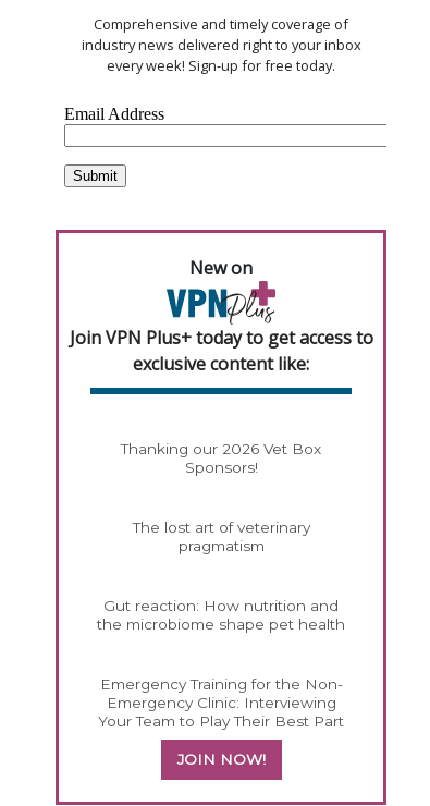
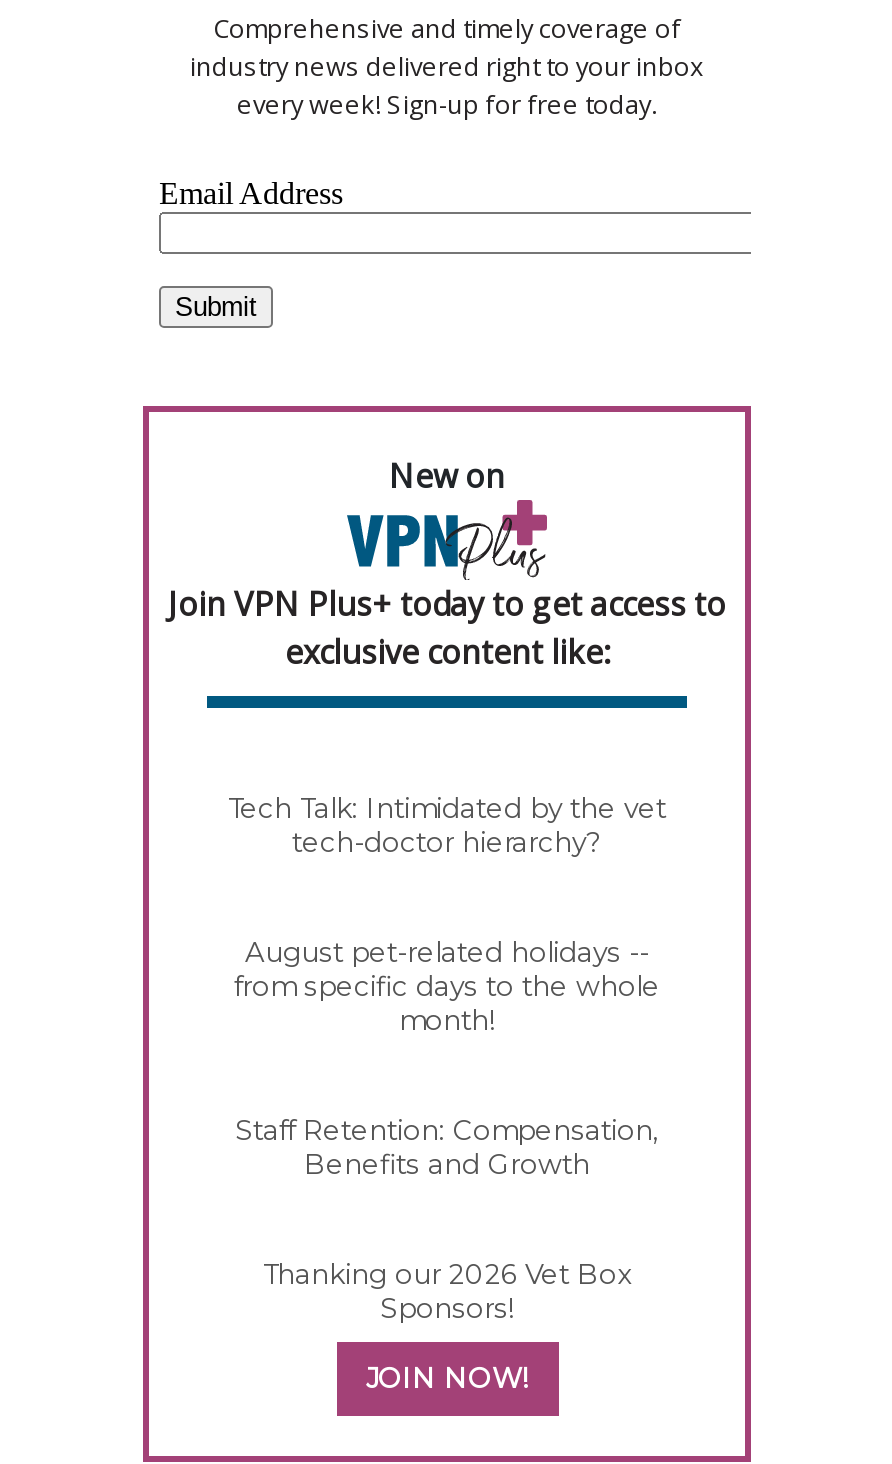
+ Tech Talk: Intimidated by the vet
+ tech-doctor hierarchy?
+ August pet-related holidays --
+ from specific days to the whole
+ month!
+ Staff Retention: Compensation,
+ Benefits and Growth

moved down: Thanking our 2026 Vet Box | Sponsors!

- The lost art of veterinary
- pragmatism
- Gut reaction: How nutrition and
- the microbiome shape pet health
- Emergency Training for the Non-
- Emergency Clinic: Interviewing
- Your Team to Play Their Best Part
